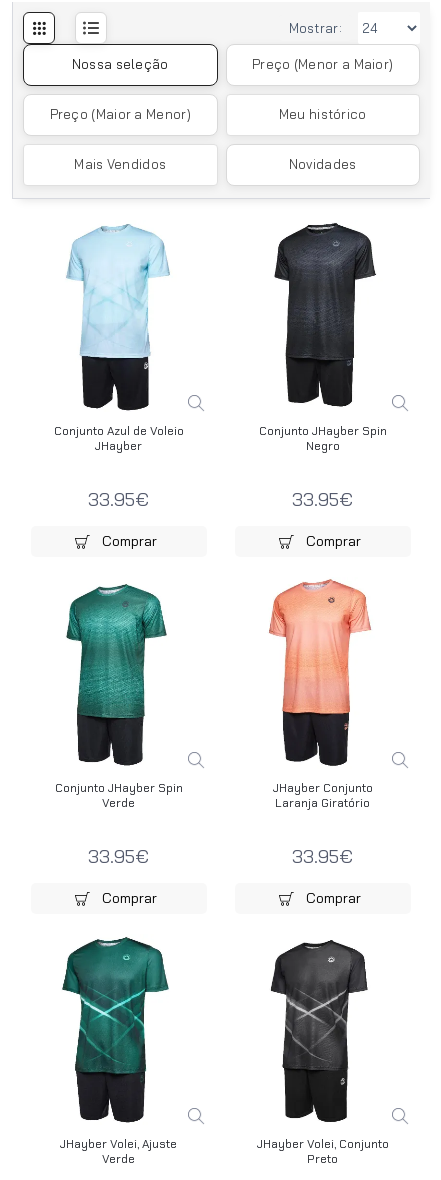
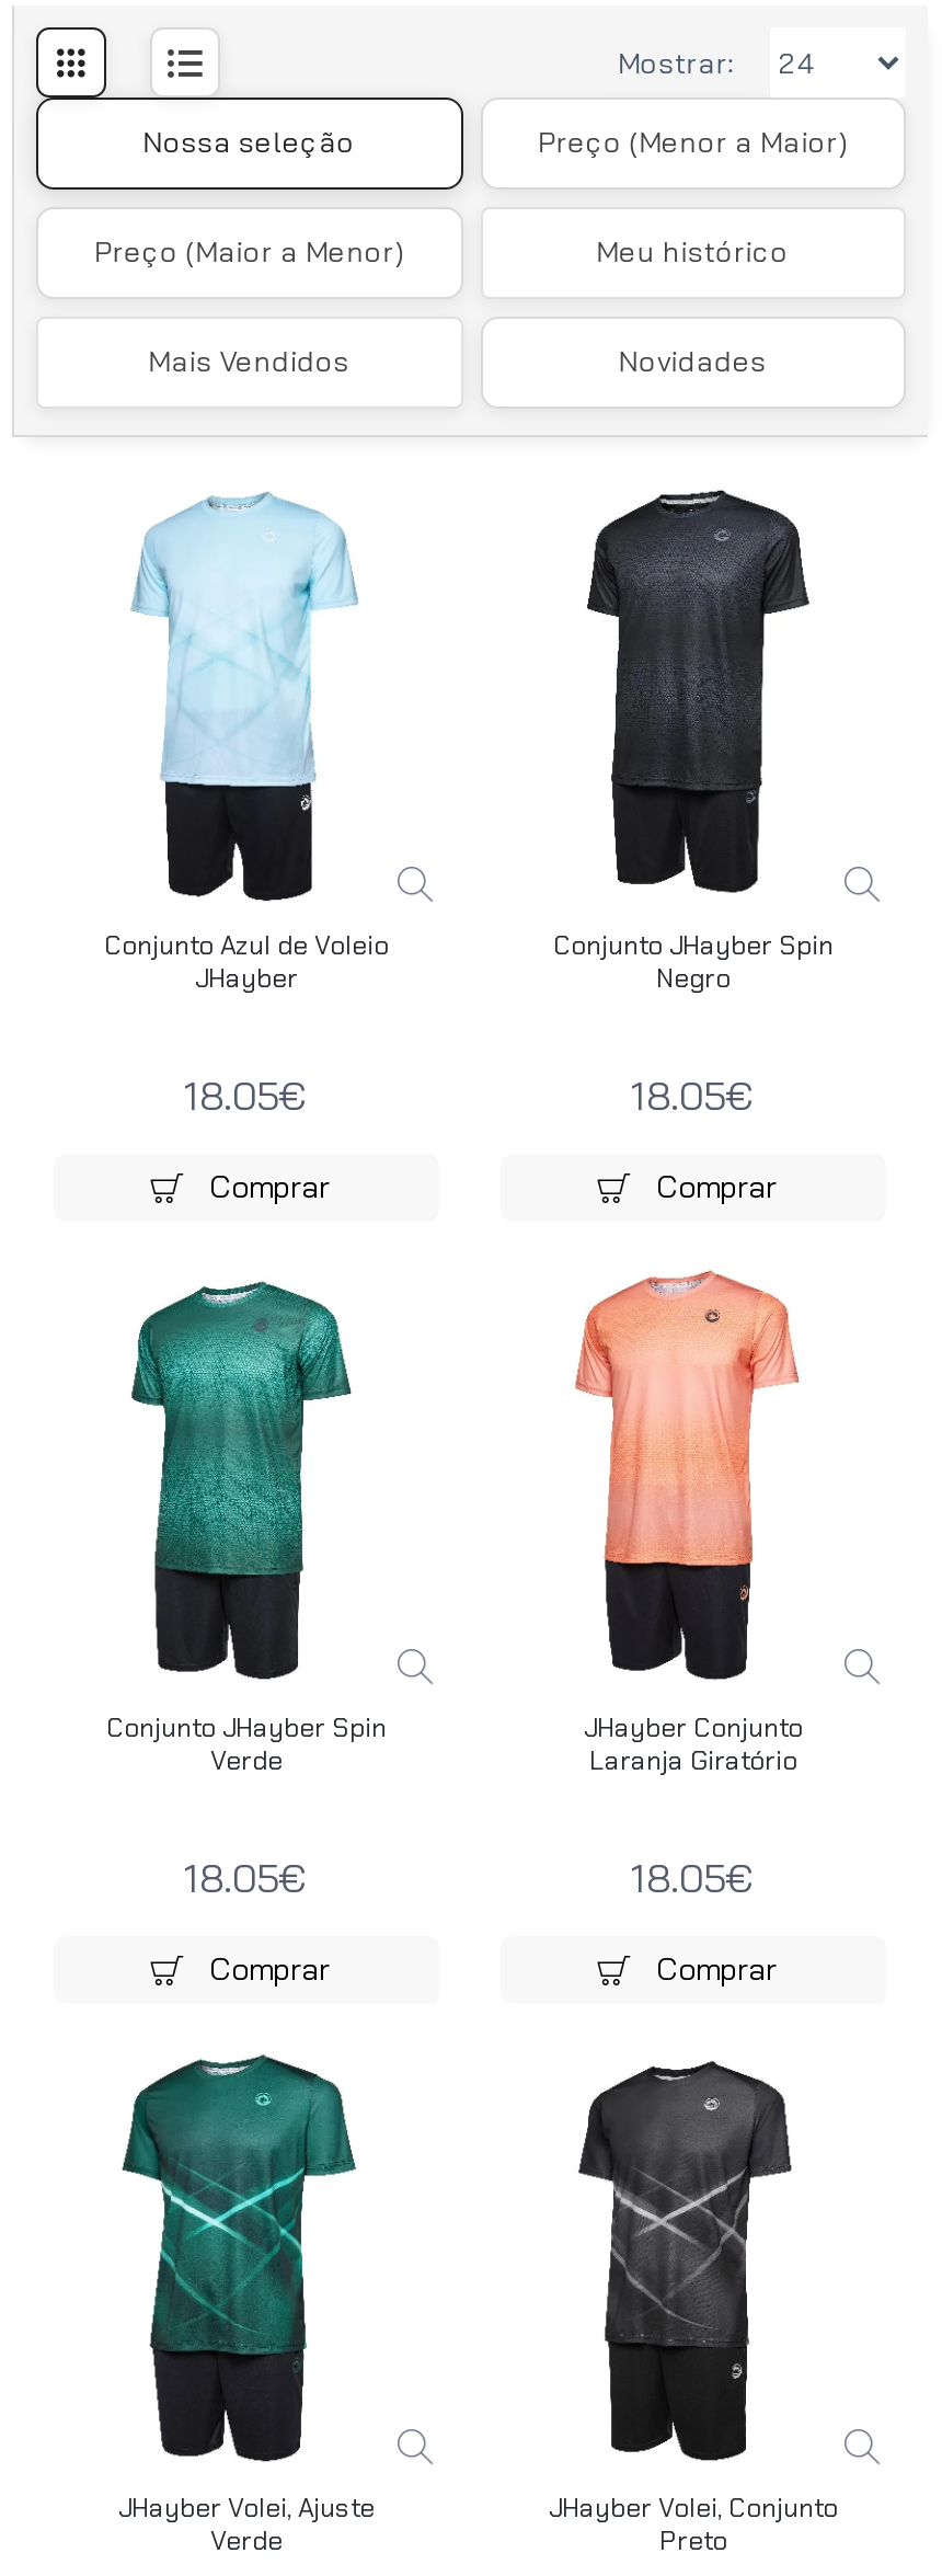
- 33.95€
+ 18.05€

- 33.95€
+ 18.05€

- 33.95€
+ 18.05€

- 33.95€
+ 18.05€
